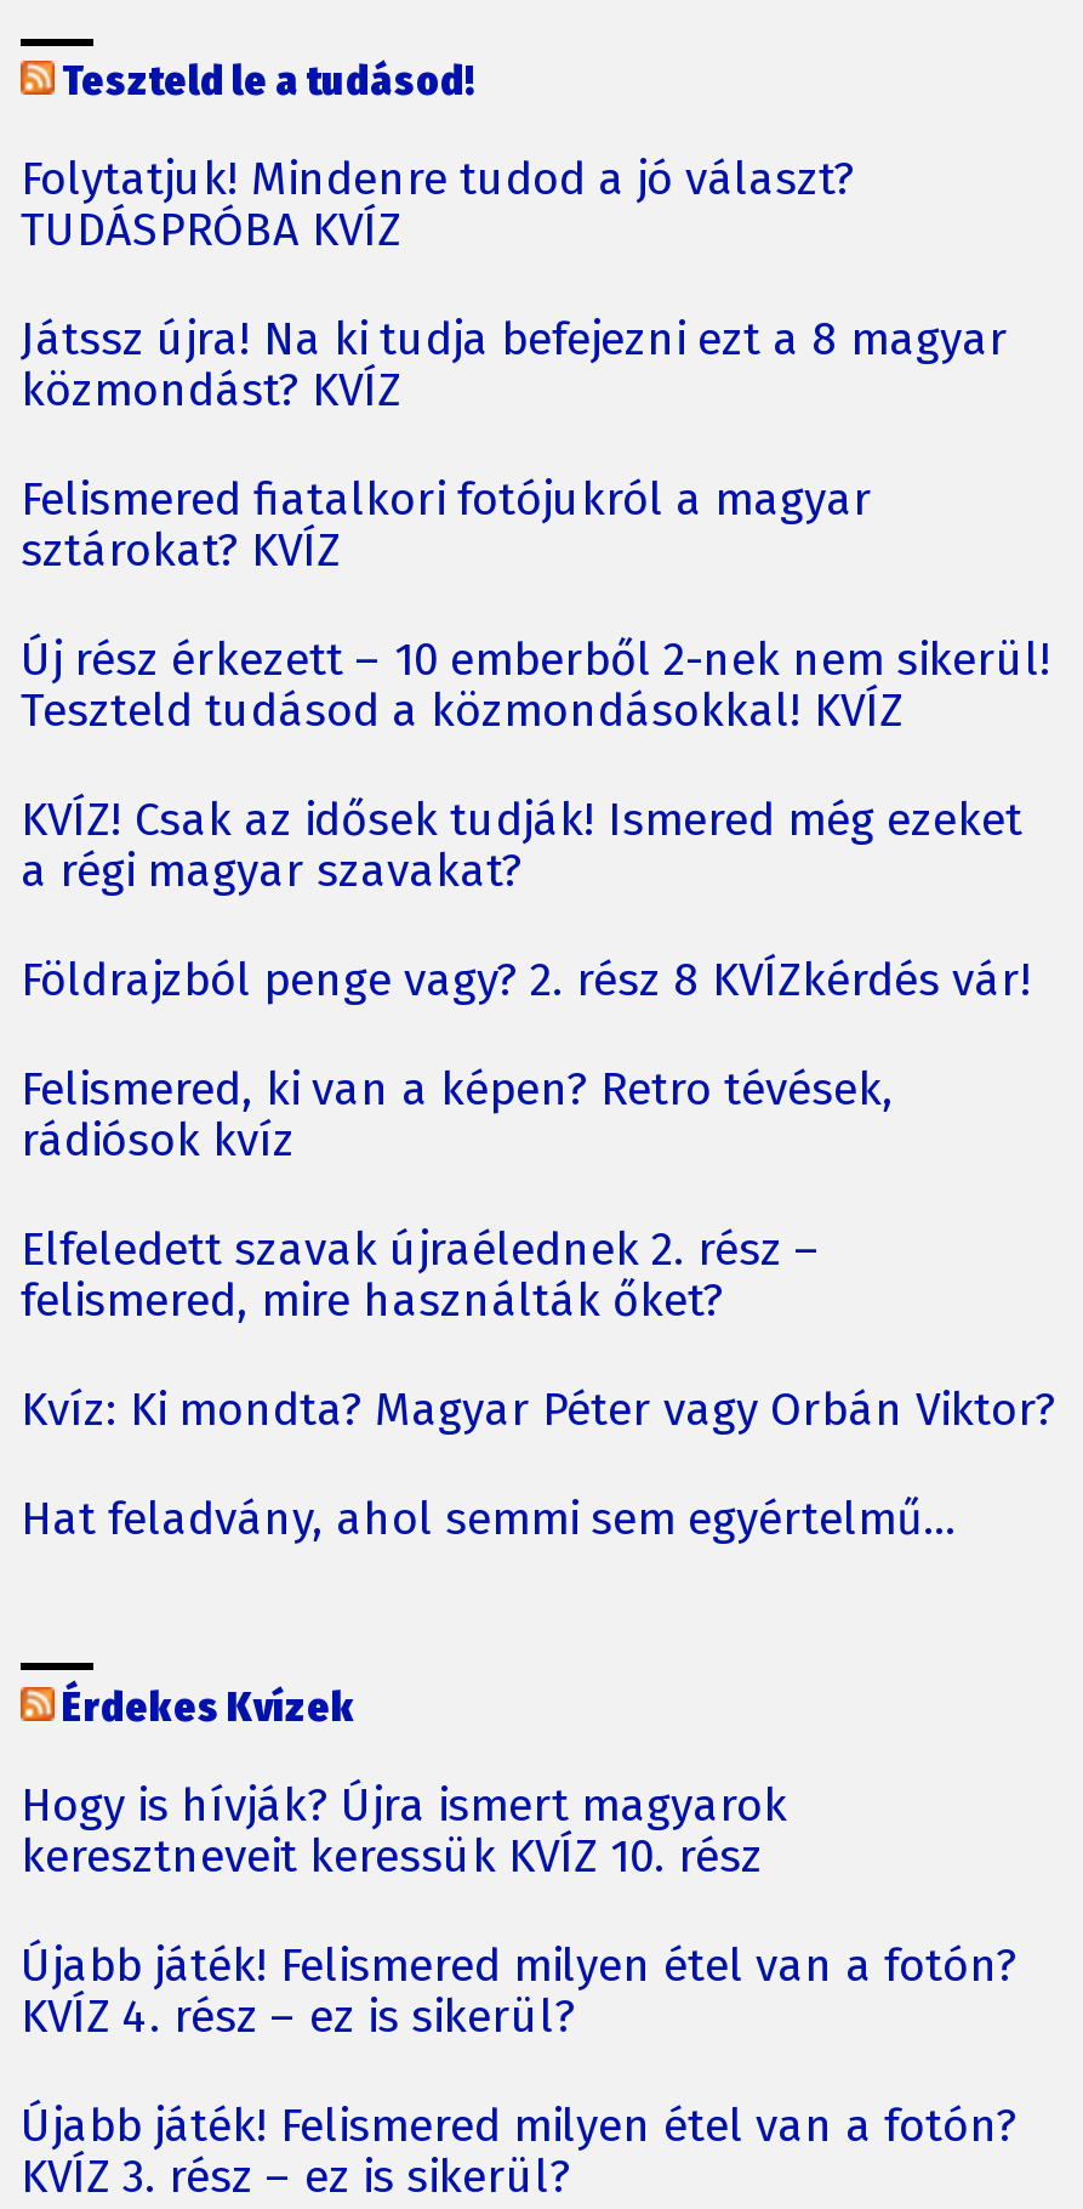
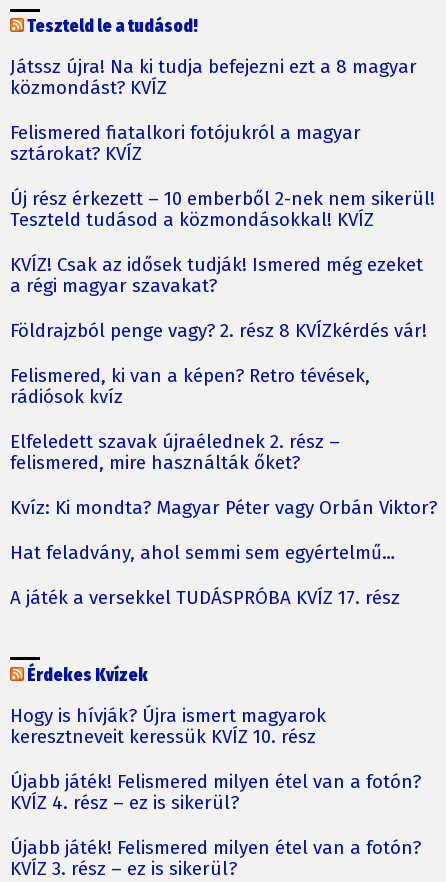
- Folytatjuk! Mindenre tudod a jó választ?
- TUDÁSPRÓBA KVÍZ

moved up: Játssz újra! Na ki tudja befejezni ezt a 8 magyar | közmondást? KVÍZ | Felismered fiatalkori fotójukról a magyar | ... | Kvíz: Ki mondta? Magyar Péter vagy Orbán Viktor? | Hat feladvány, ahol semmi sem egyértelmű…

+ A játék a versekkel TUDÁSPRÓBA KVÍZ 17. rész
